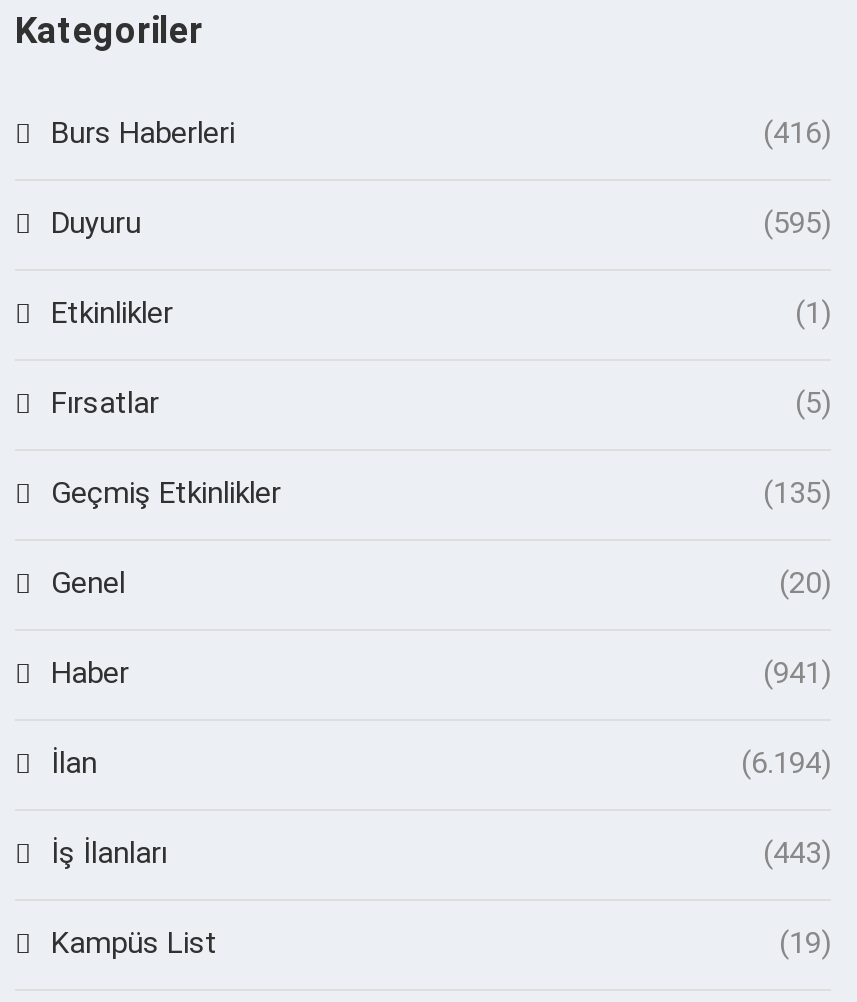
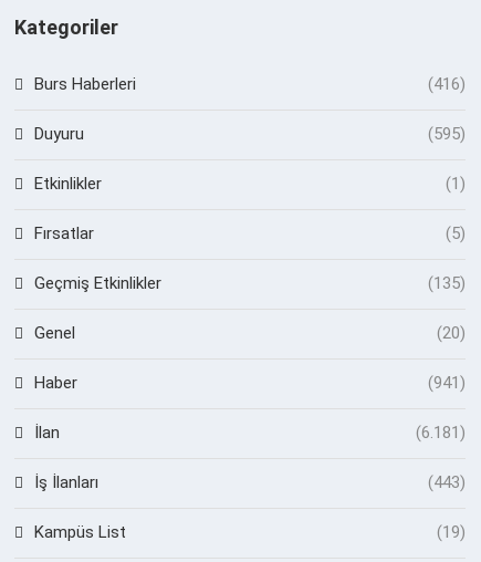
- (6.194)
+ (6.181)
